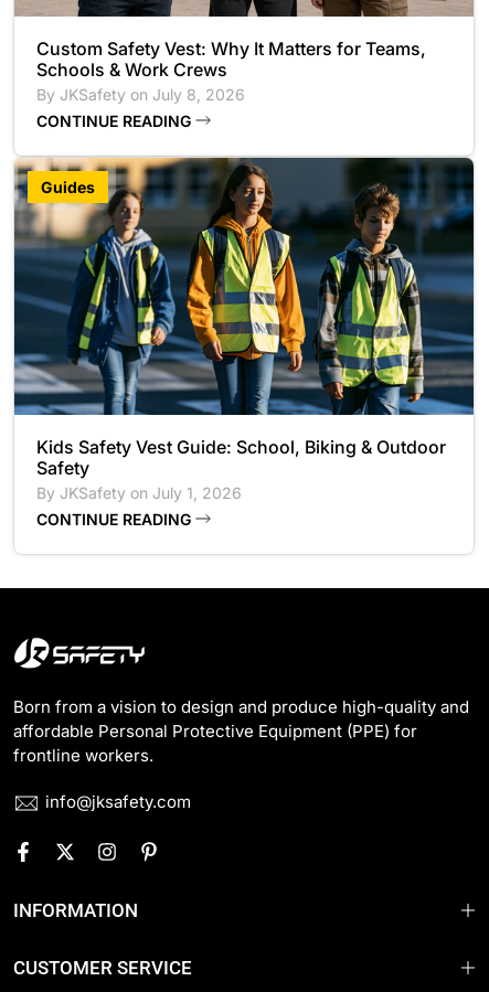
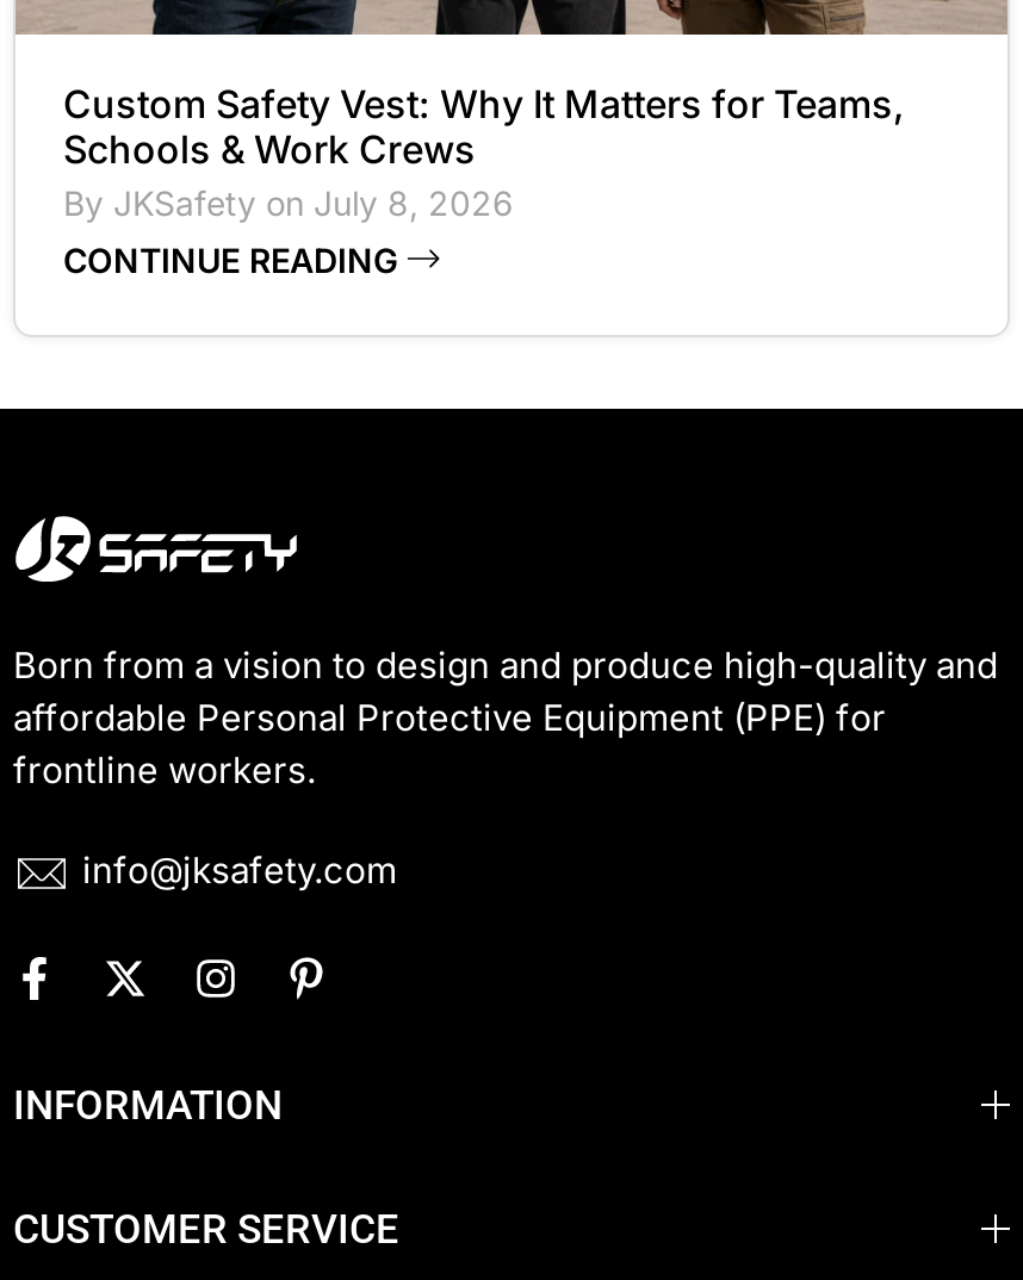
- [image]
- Guides

- Kids Safety Vest Guide: School, Biking & Outdoor
- Safety
- By JKSafety on July 1, 2026
- CONTINUE READING
